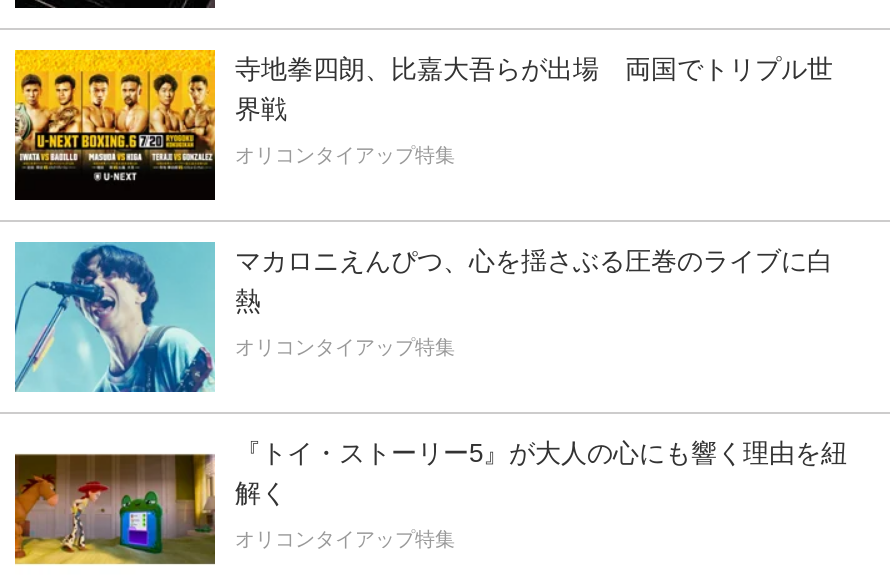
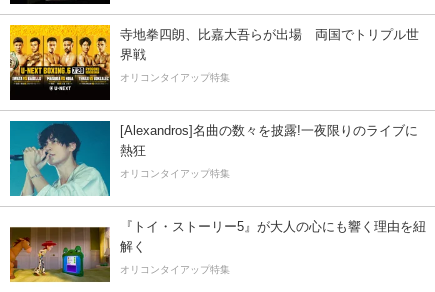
- [image]
- マカロニえんぴつ、心を揺さぶる圧巻のライブに白
- 熱
+ [image]
+ [Alexandros]名曲の数々を披露!一夜限りのライブに
+ 熱狂
